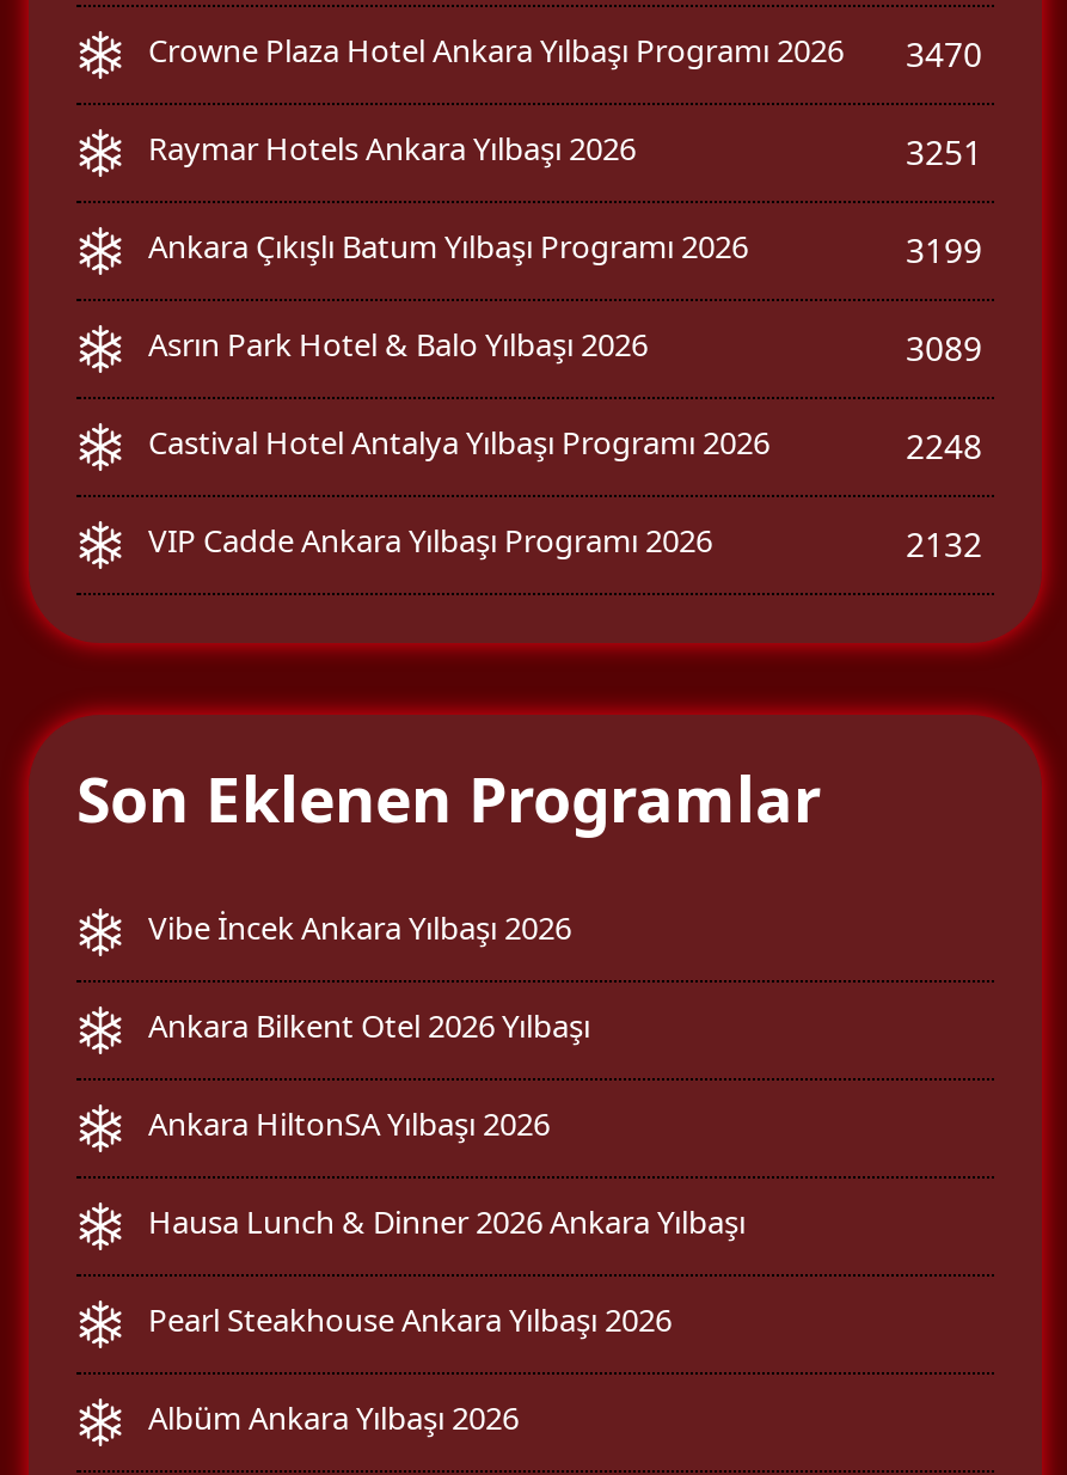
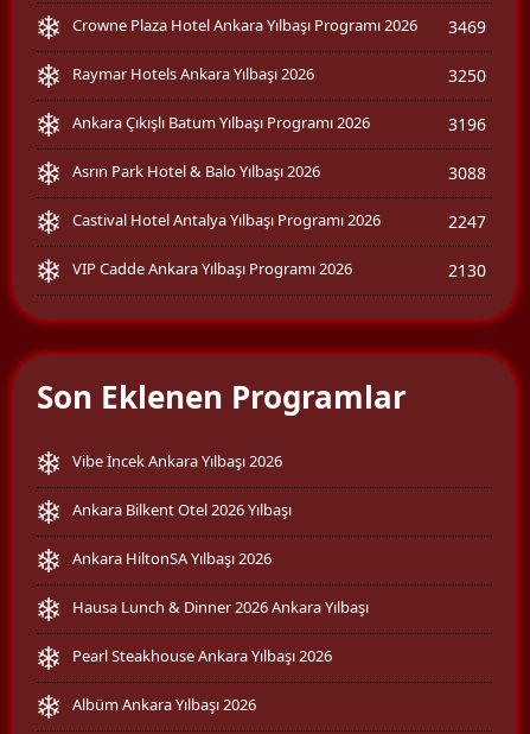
- Crowne Plaza Hotel Ankara Yılbaşı Programı 2026 3470
+ Crowne Plaza Hotel Ankara Yılbaşı Programı 2026 3469

- 3251
+ 3250

- 3199
+ 3196

- 3089
+ 3088

- 2248
+ 2247

- 2132
+ 2130
